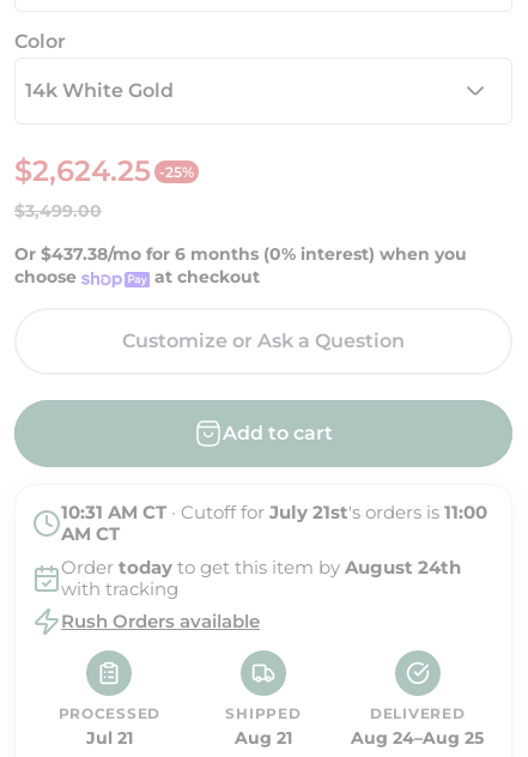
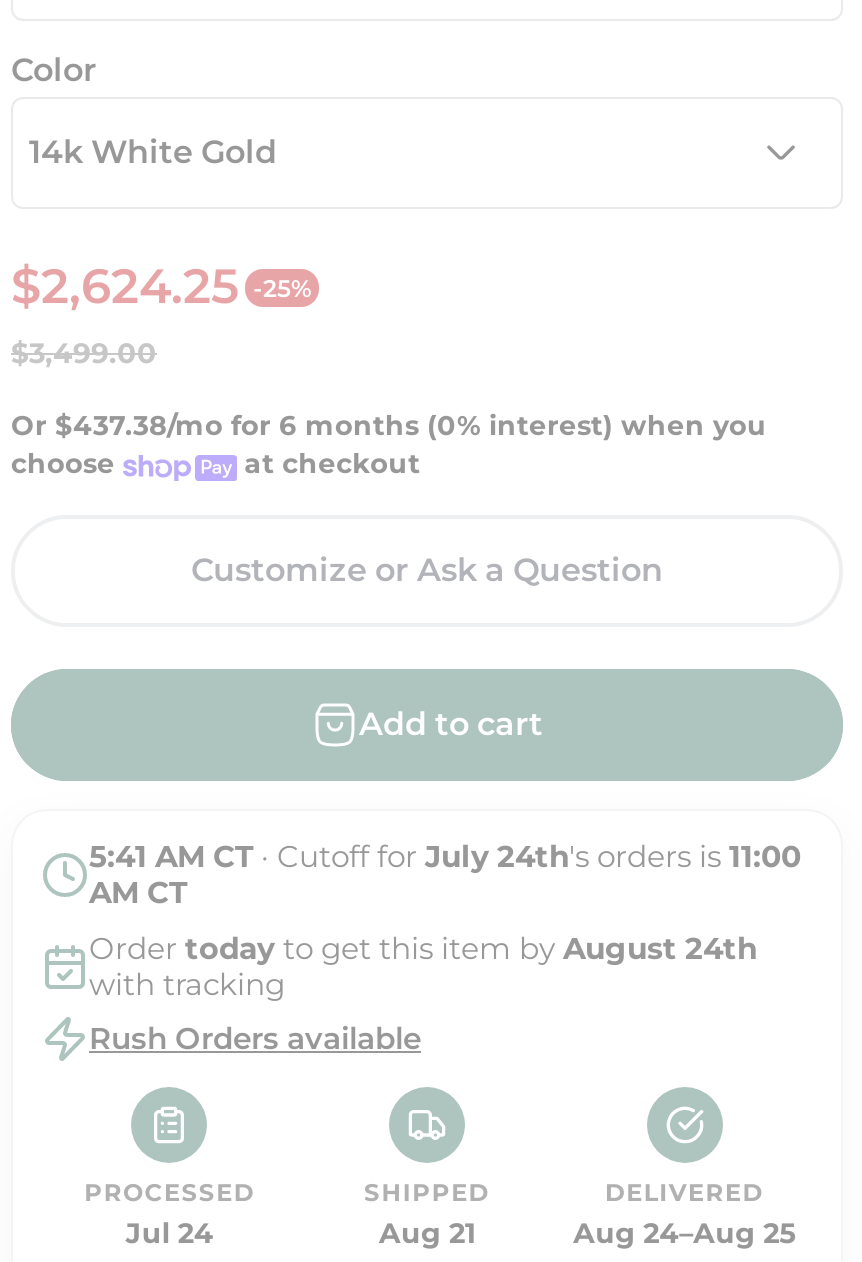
- 10:31 AM CT · Cutoff for July 21st's orders is 11:00
+ 5:41 AM CT · Cutoff for July 24th's orders is 11:00

- Jul 21
+ Jul 24
